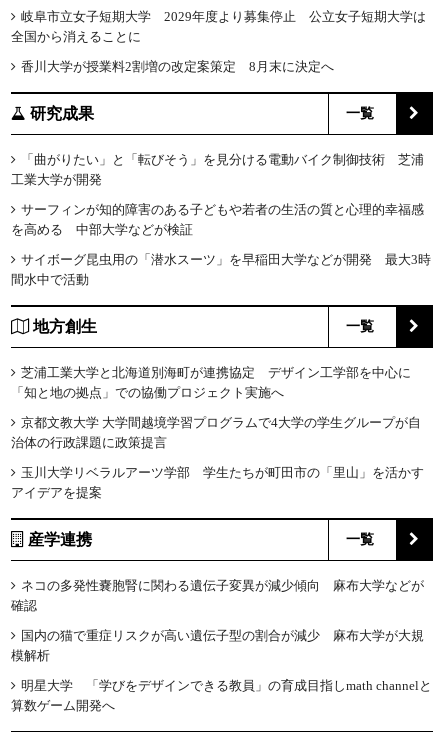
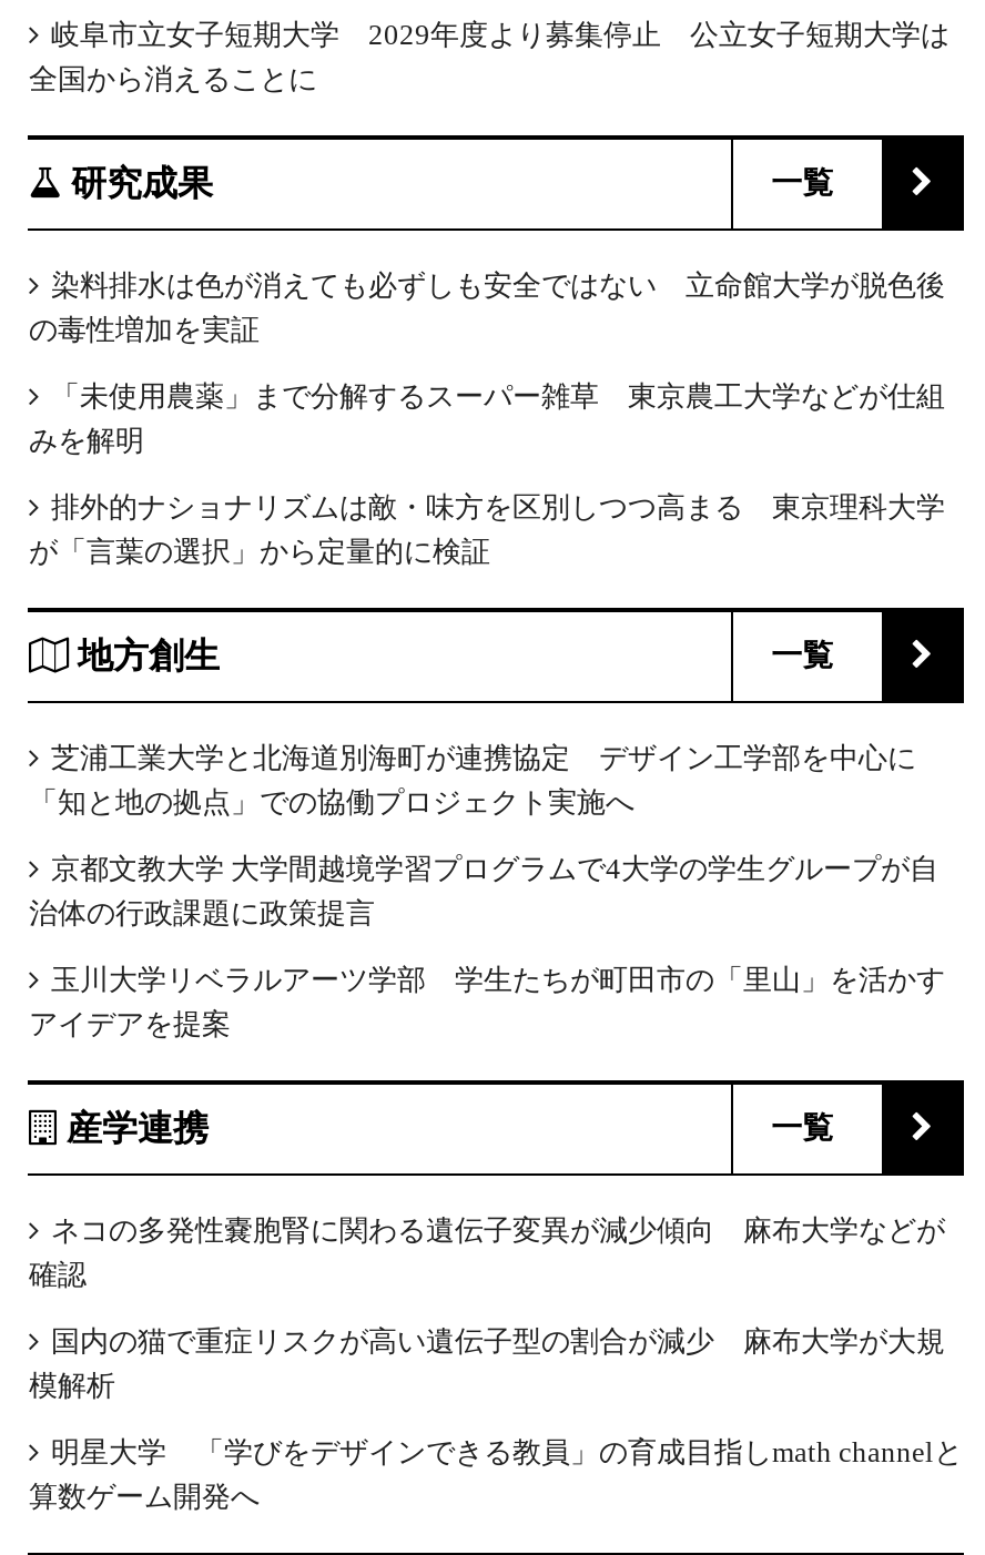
- 香川大学が授業料2割増の改定案策定 8月末に決定へ

- 「曲がりたい」と「転びそう」を見分ける電動バイク制御技術 芝浦
- 工業大学が開発
+ 染料排水は色が消えても必ずしも安全ではない 立命館大学が脱色後
+ の毒性増加を実証

- サーフィンが知的障害のある子どもや若者の生活の質と心理的幸福感
- を高める 中部大学などが検証
+ 「未使用農薬」まで分解するスーパー雑草 東京農工大学などが仕組
+ みを解明

- サイボーグ昆虫用の「潜水スーツ」を早稲田大学などが開発 最大3時
- 間水中で活動
+ 排外的ナショナリズムは敵・味方を区別しつつ高まる 東京理科大学
+ が「言葉の選択」から定量的に検証
